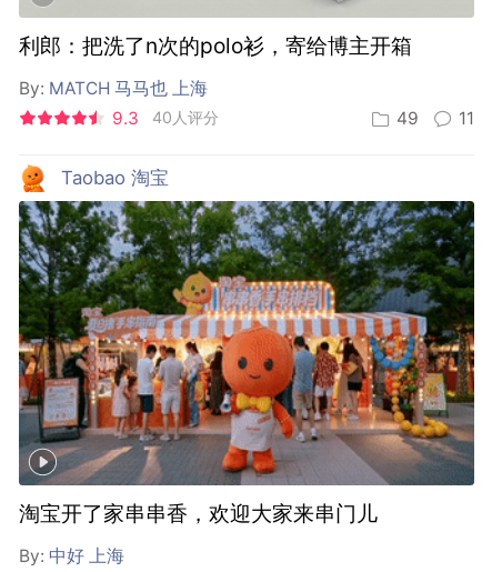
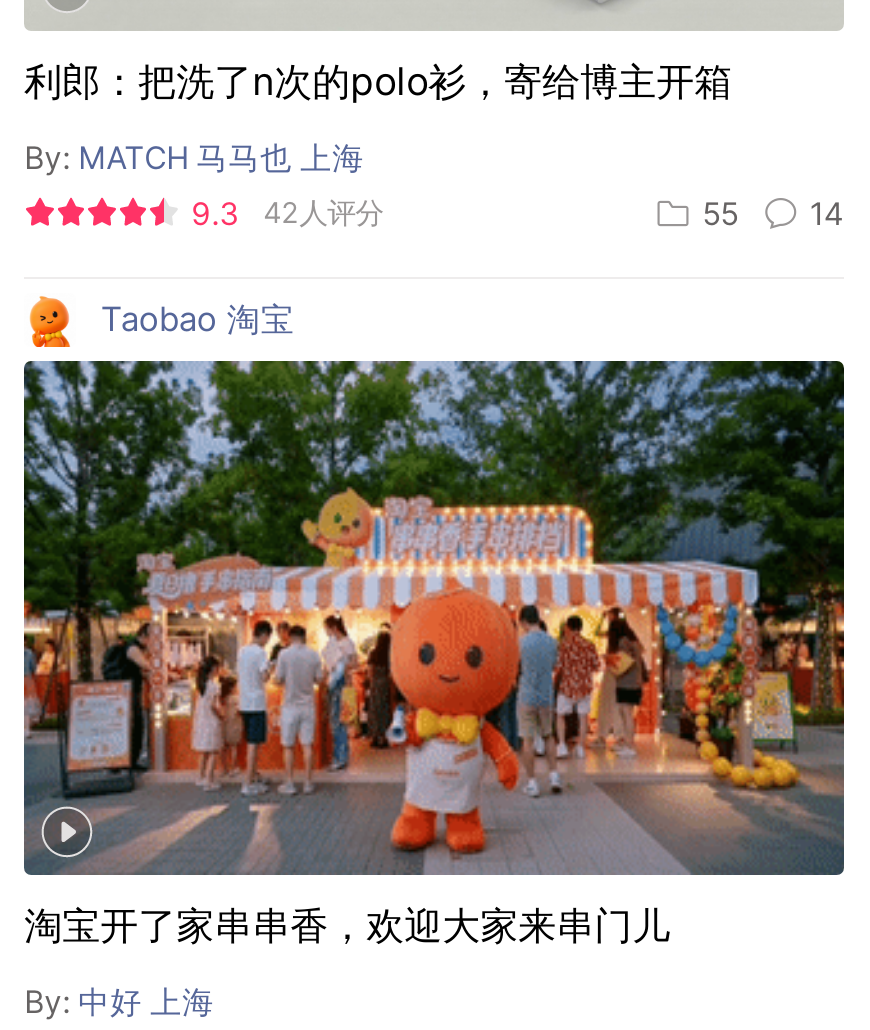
- 9.3 40人评分
+ 9.3 42人评分

- 49
+ 55

- 11
+ 14
